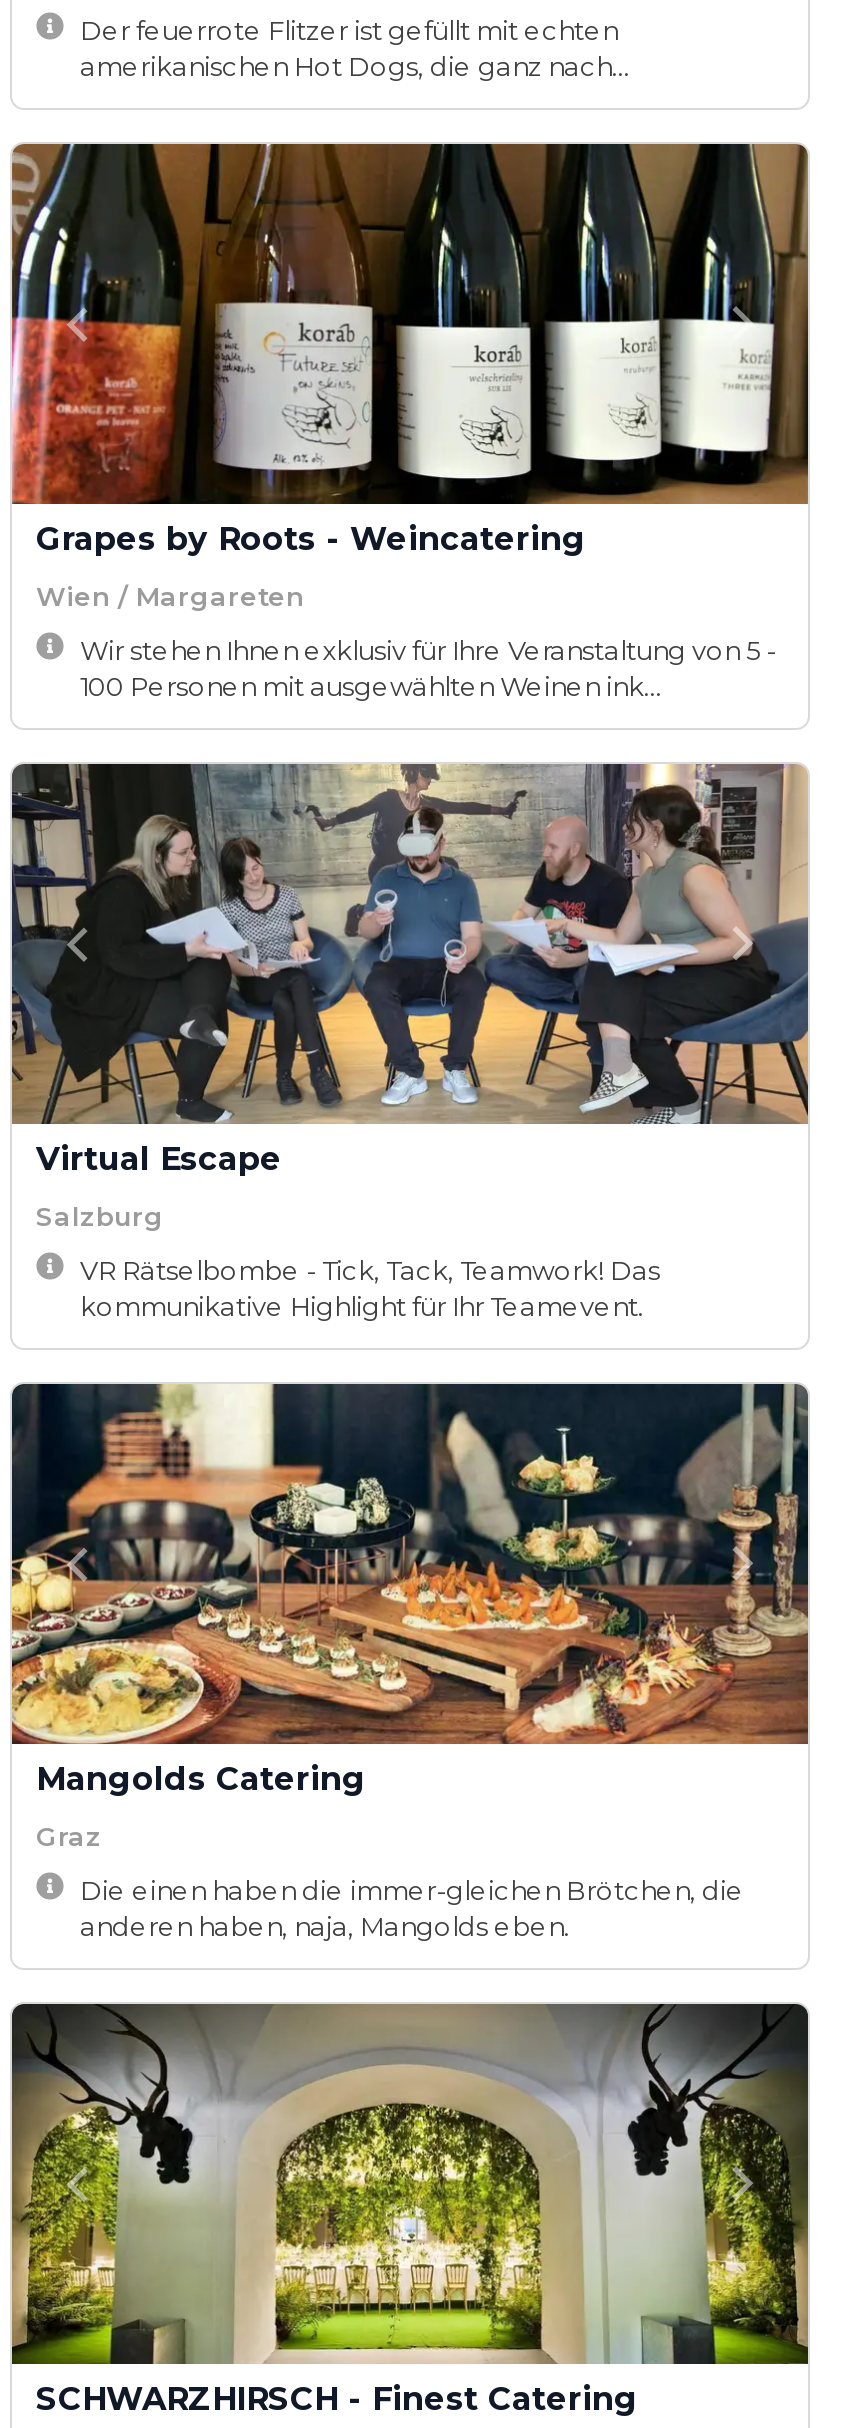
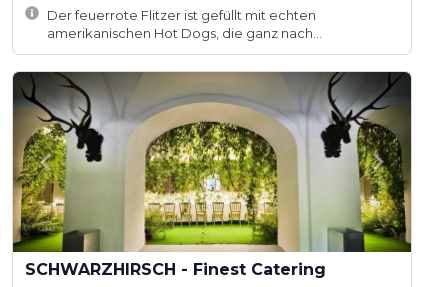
- [image]
- Grapes by Roots - Weincatering
- Wien / Margareten
- Wir stehen Ihnen exklusiv für Ihre Veranstaltung von 5 -
- 100 Personen mit ausgewählten Weinen ink...

- [image]
- Virtual Escape
- Salzburg
- VR Rätselbombe - Tick, Tack, Teamwork! Das
- kommunikative Highlight für Ihr Teamevent.

- [image]
- Mangolds Catering
- Graz
- Die einen haben die immer-gleichen Brötchen, die
- anderen haben, naja, Mangolds eben.
